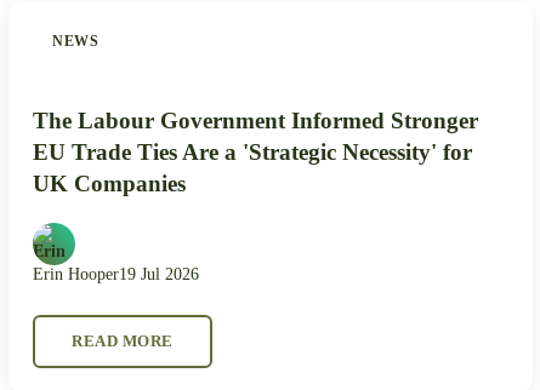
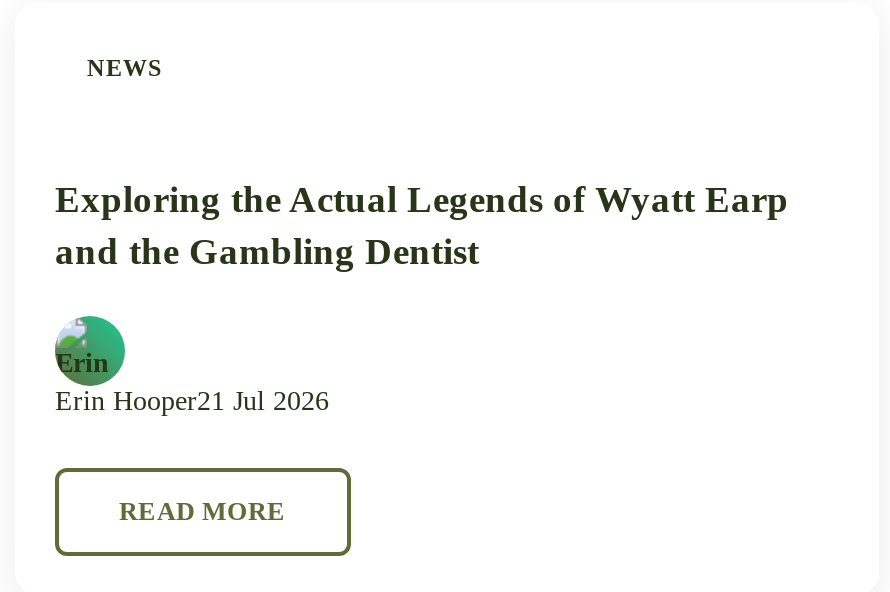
- The Labour Government Informed Stronger
- EU Trade Ties Are a 'Strategic Necessity' for
- UK Companies
+ Exploring the Actual Legends of Wyatt Earp
+ and the Gambling Dentist

- Erin Hooper19 Jul 2026
+ Erin Hooper21 Jul 2026
